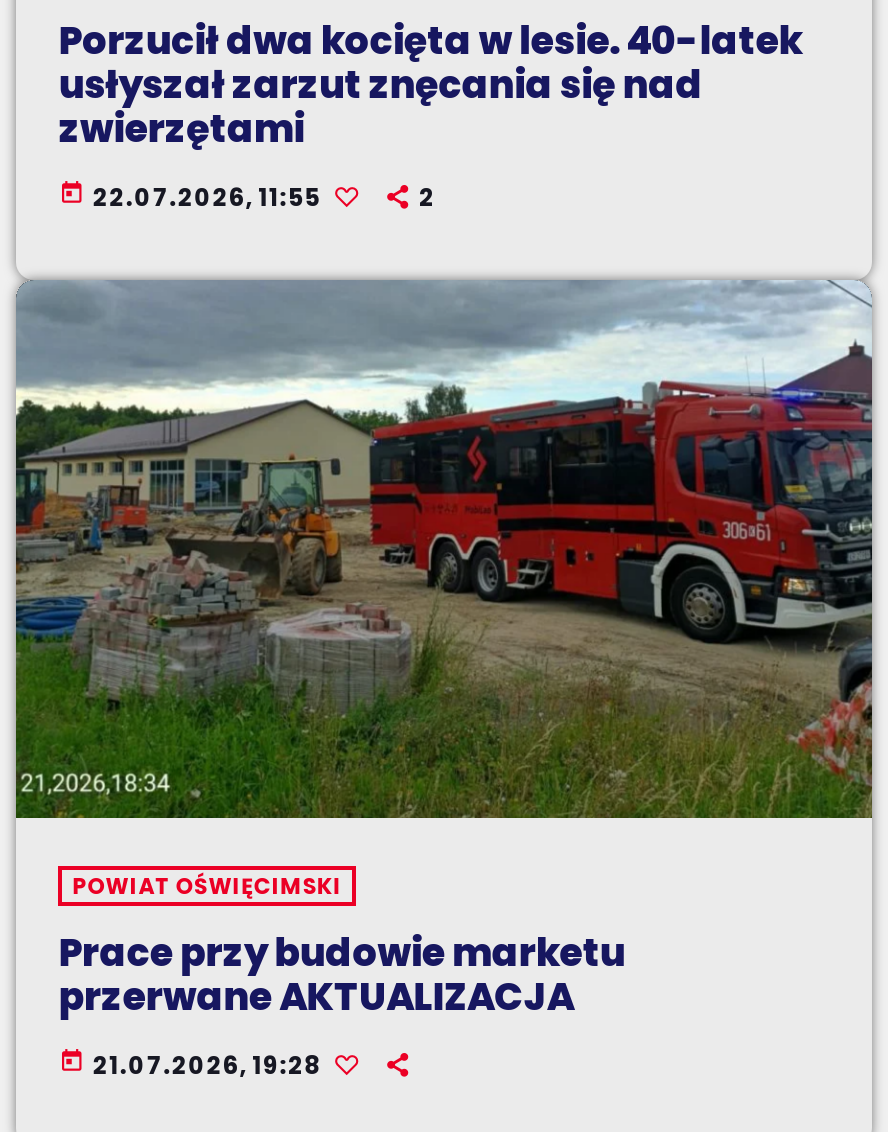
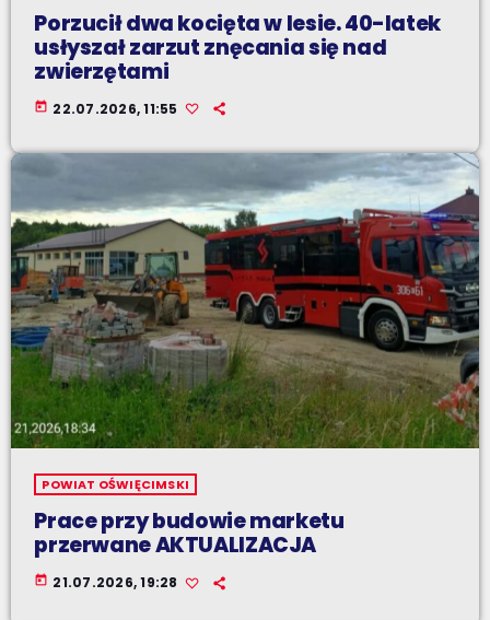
- 2
